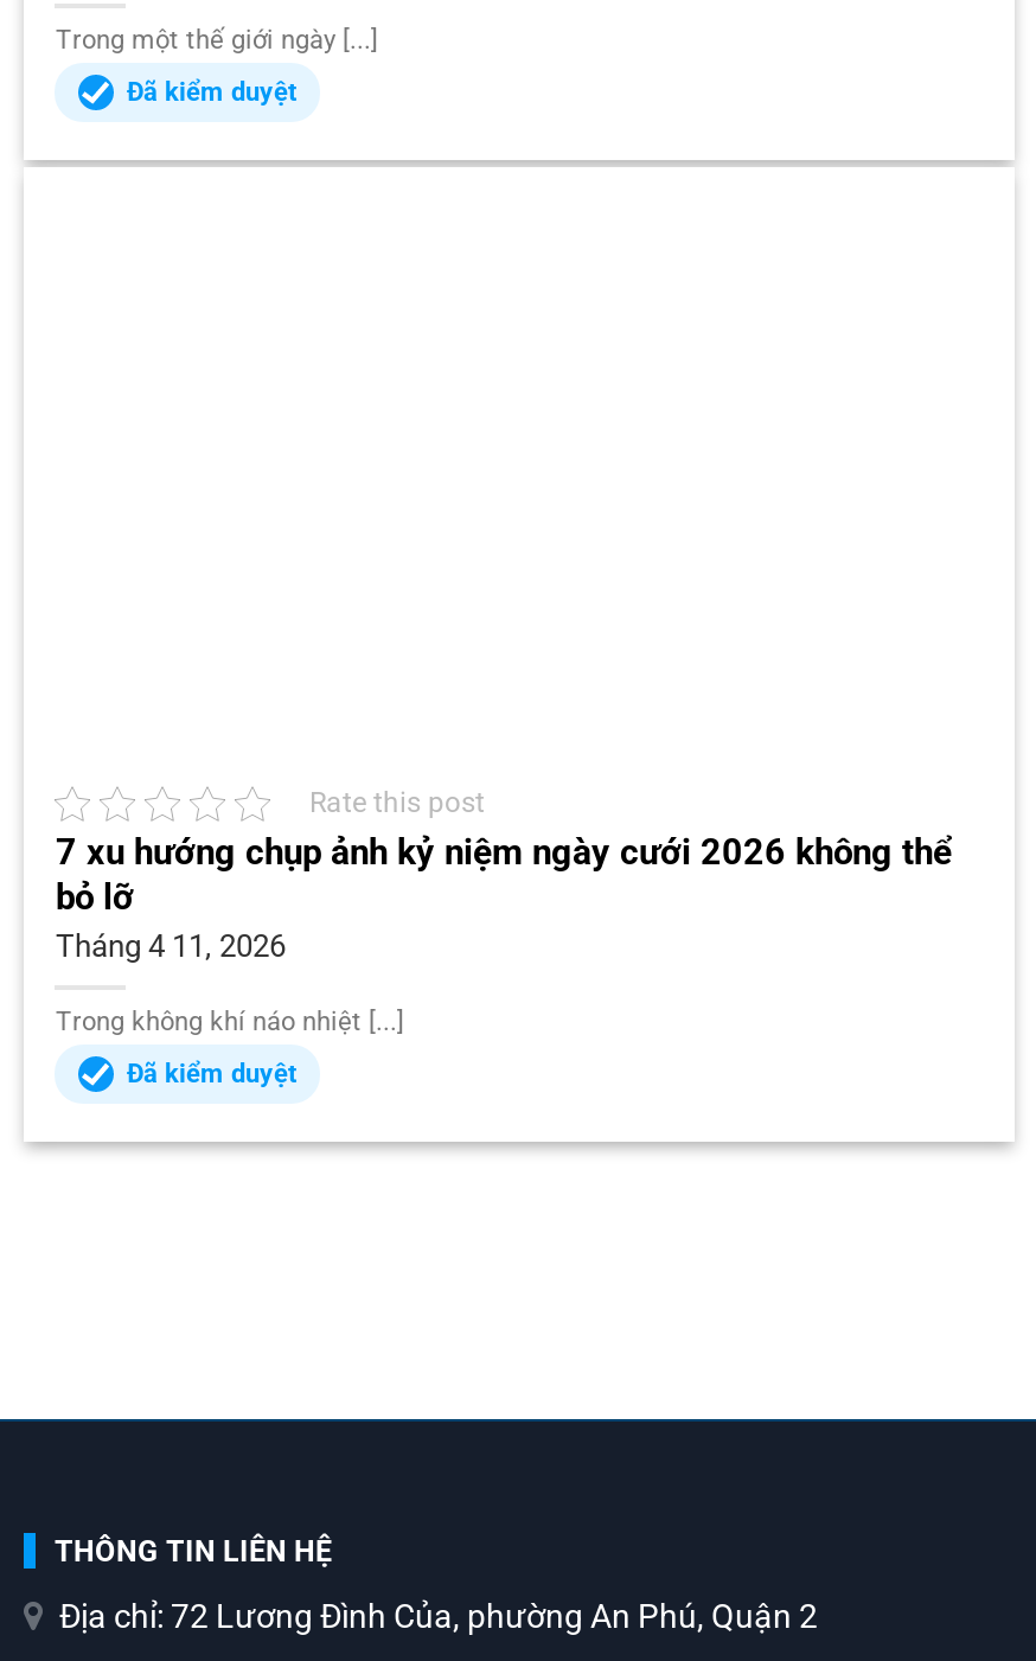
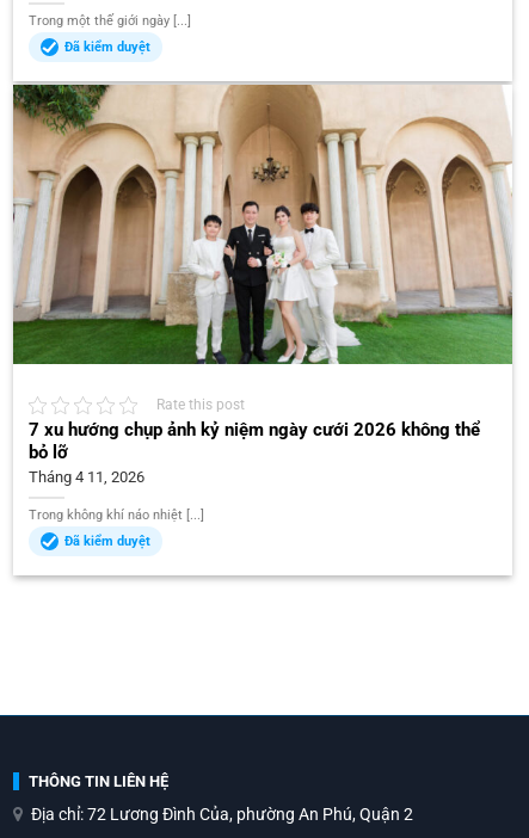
+ [image]
